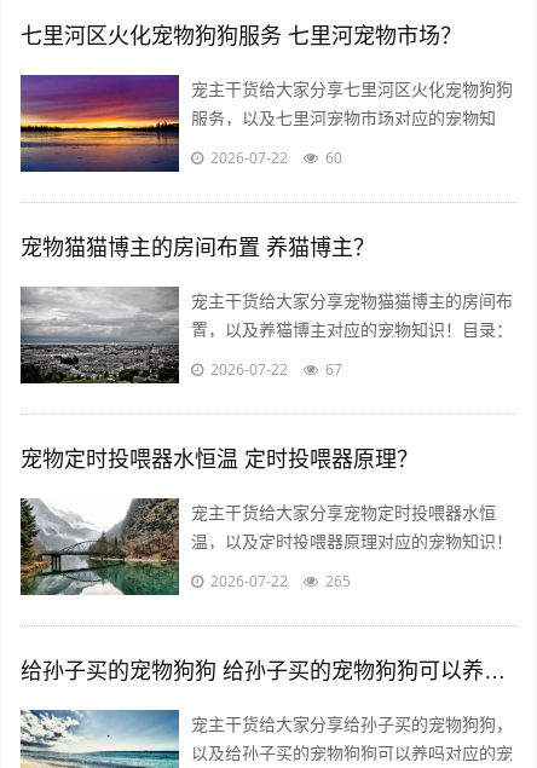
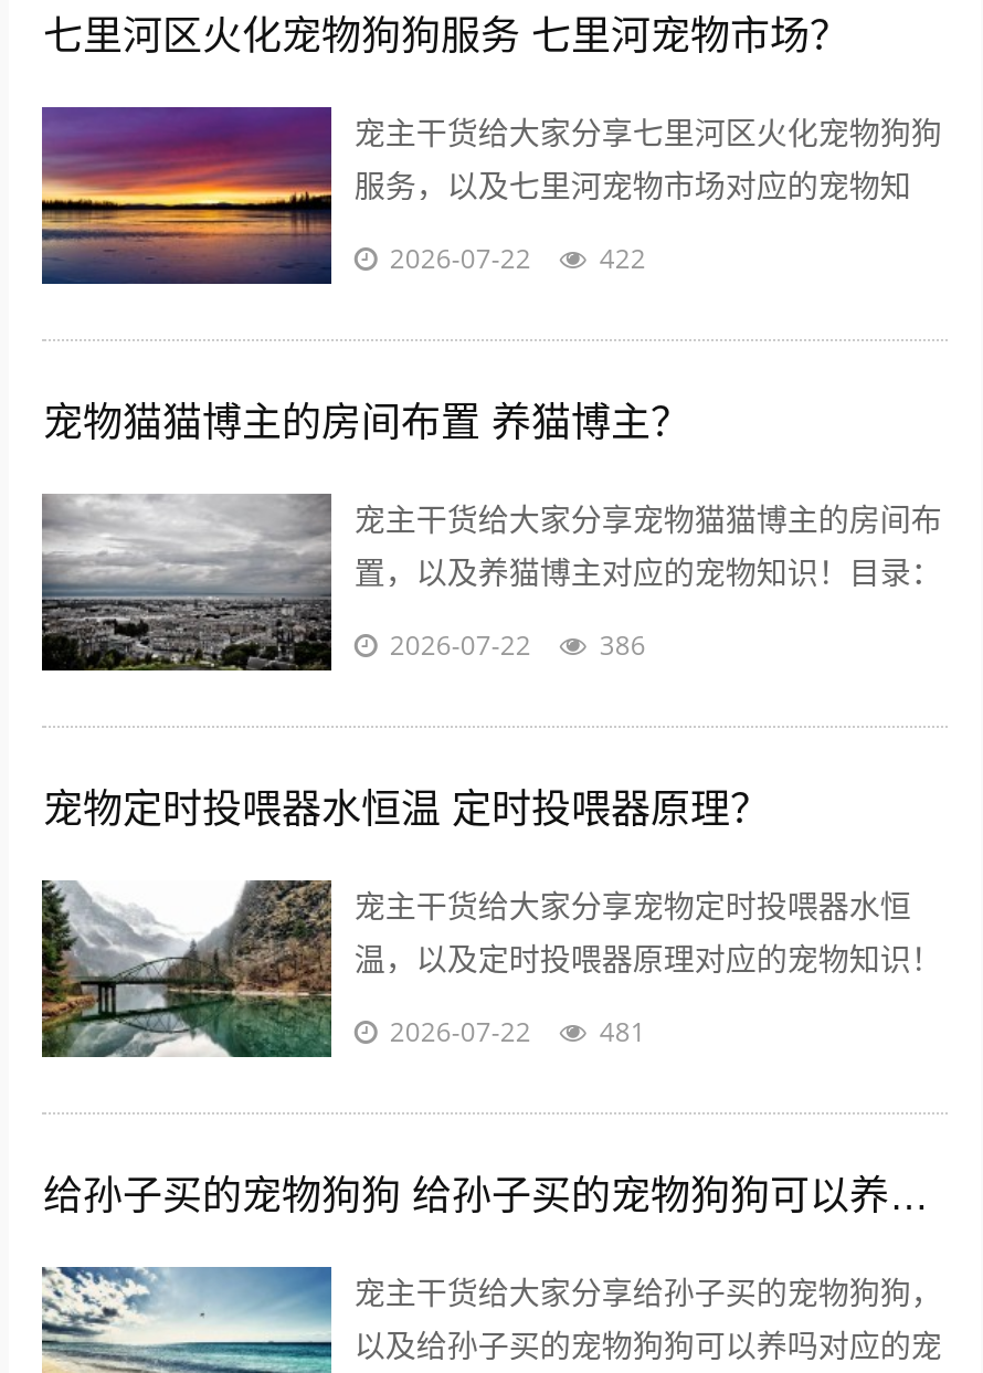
- 60
+ 422

- 67
+ 386

- 265
+ 481
